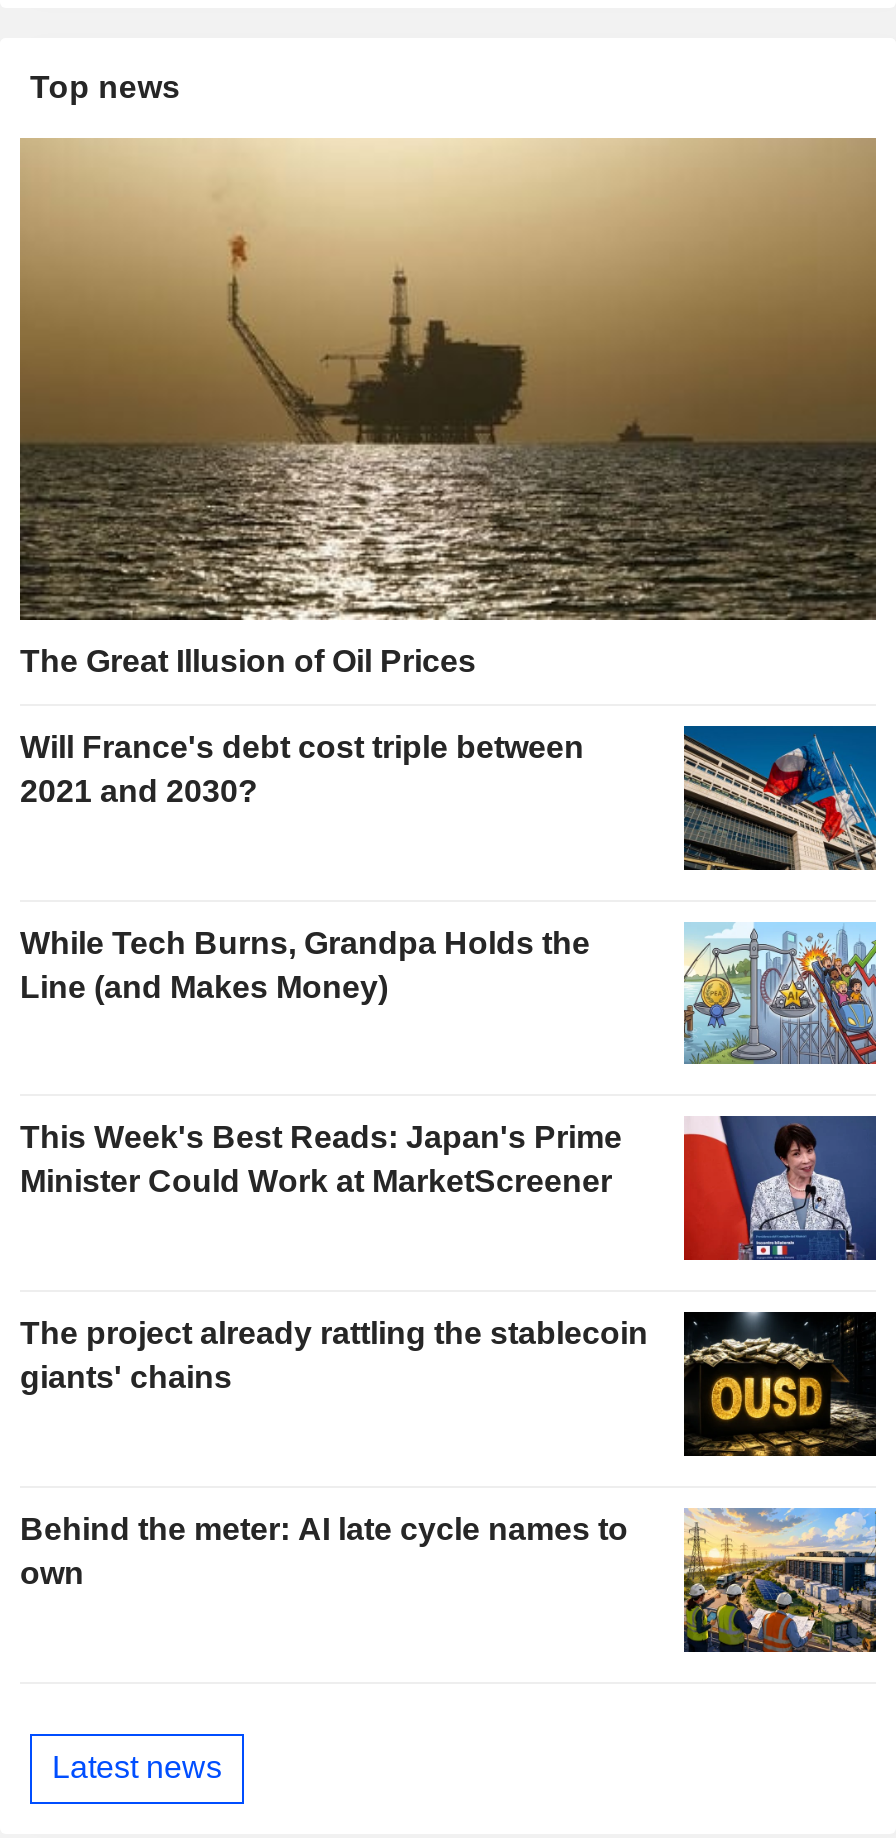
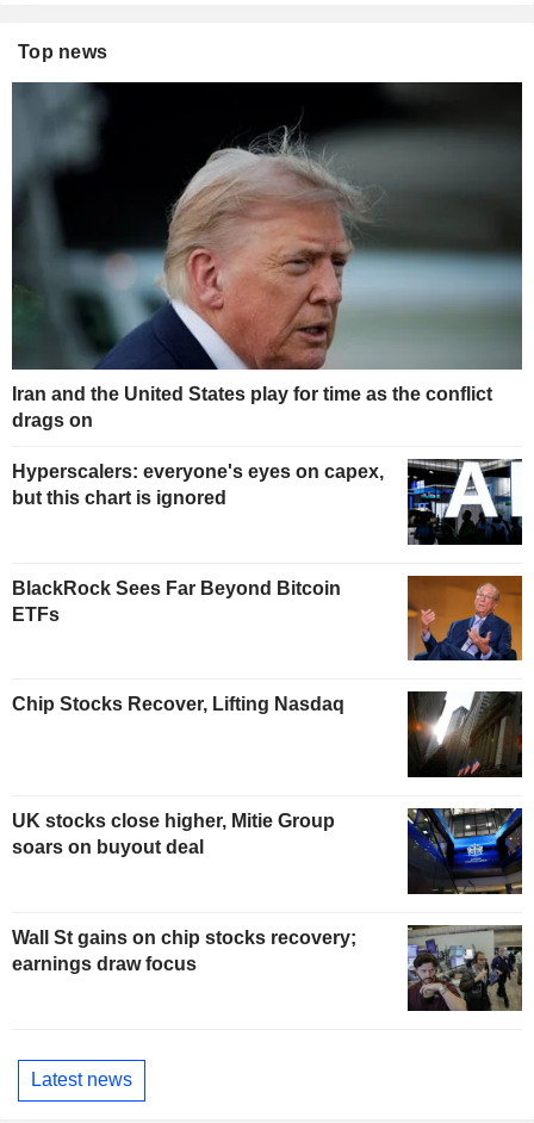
- [image]
- The Great Illusion of Oil Prices
+ [image]
+ Iran and the United States play for time as the conflict
+ drags on

- Will France's debt cost triple between
- 2021 and 2030?
+ Hyperscalers: everyone's eyes on capex,
+ but this chart is ignored

- [image]
+ [image]

- While Tech Burns, Grandpa Holds the
- Line (and Makes Money)
+ BlackRock Sees Far Beyond Bitcoin
+ ETFs

- [image]
+ [image]

- This Week's Best Reads: Japan's Prime
- Minister Could Work at MarketScreener
+ Chip Stocks Recover, Lifting Nasdaq

- [image]
+ [image]

- The project already rattling the stablecoin
- giants' chains
+ UK stocks close higher, Mitie Group
+ soars on buyout deal

- [image]
+ [image]

- Behind the meter: AI late cycle names to
- own
+ Wall St gains on chip stocks recovery;
+ earnings draw focus

- [image]
+ [image]
